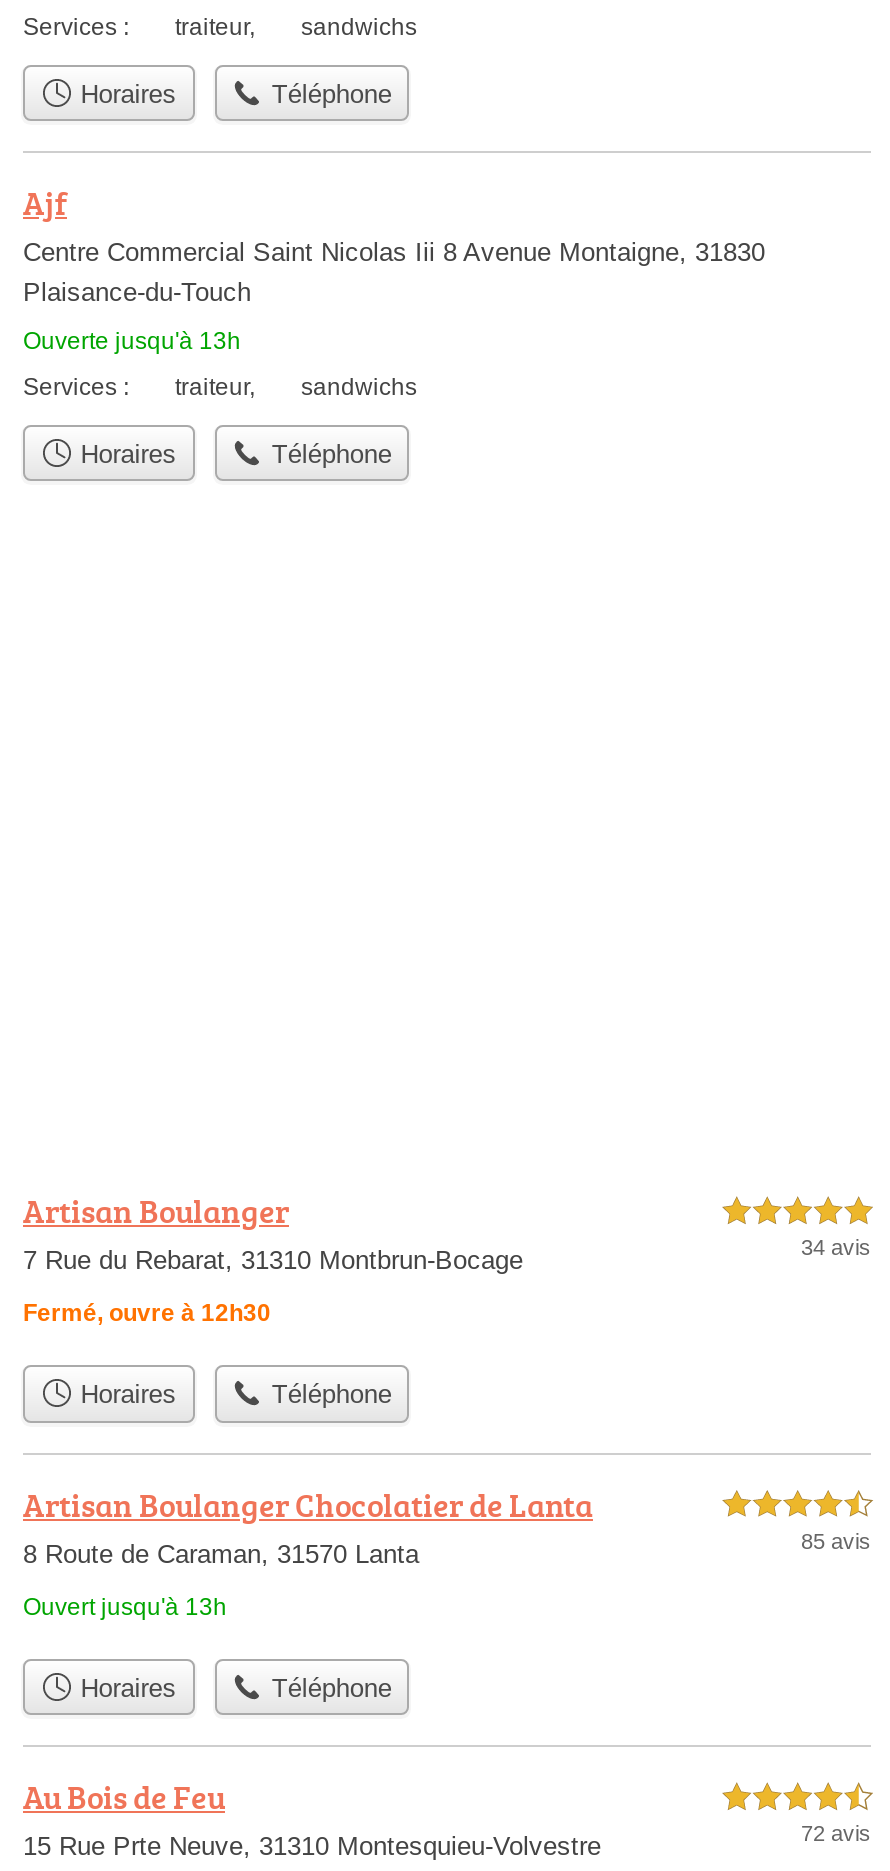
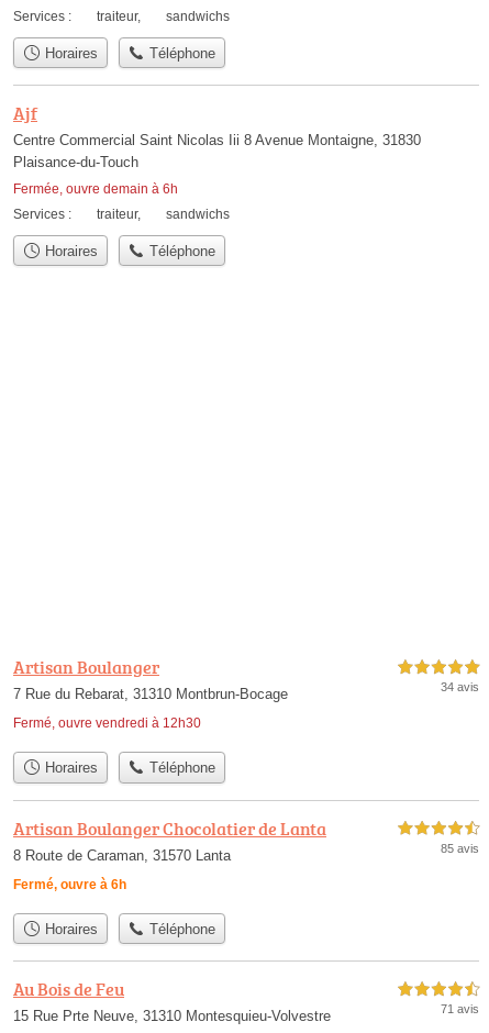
- Ouverte jusqu'à 13h
+ Fermée, ouvre demain à 6h

- Fermé, ouvre à 12h30
+ Fermé, ouvre vendredi à 12h30

- Ouvert jusqu'à 13h
+ Fermé, ouvre à 6h

- 72 avis
+ 71 avis
